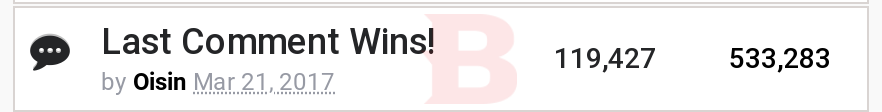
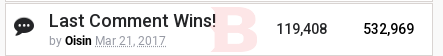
- 119,427
- 533,283
+ 119,408
+ 532,969
